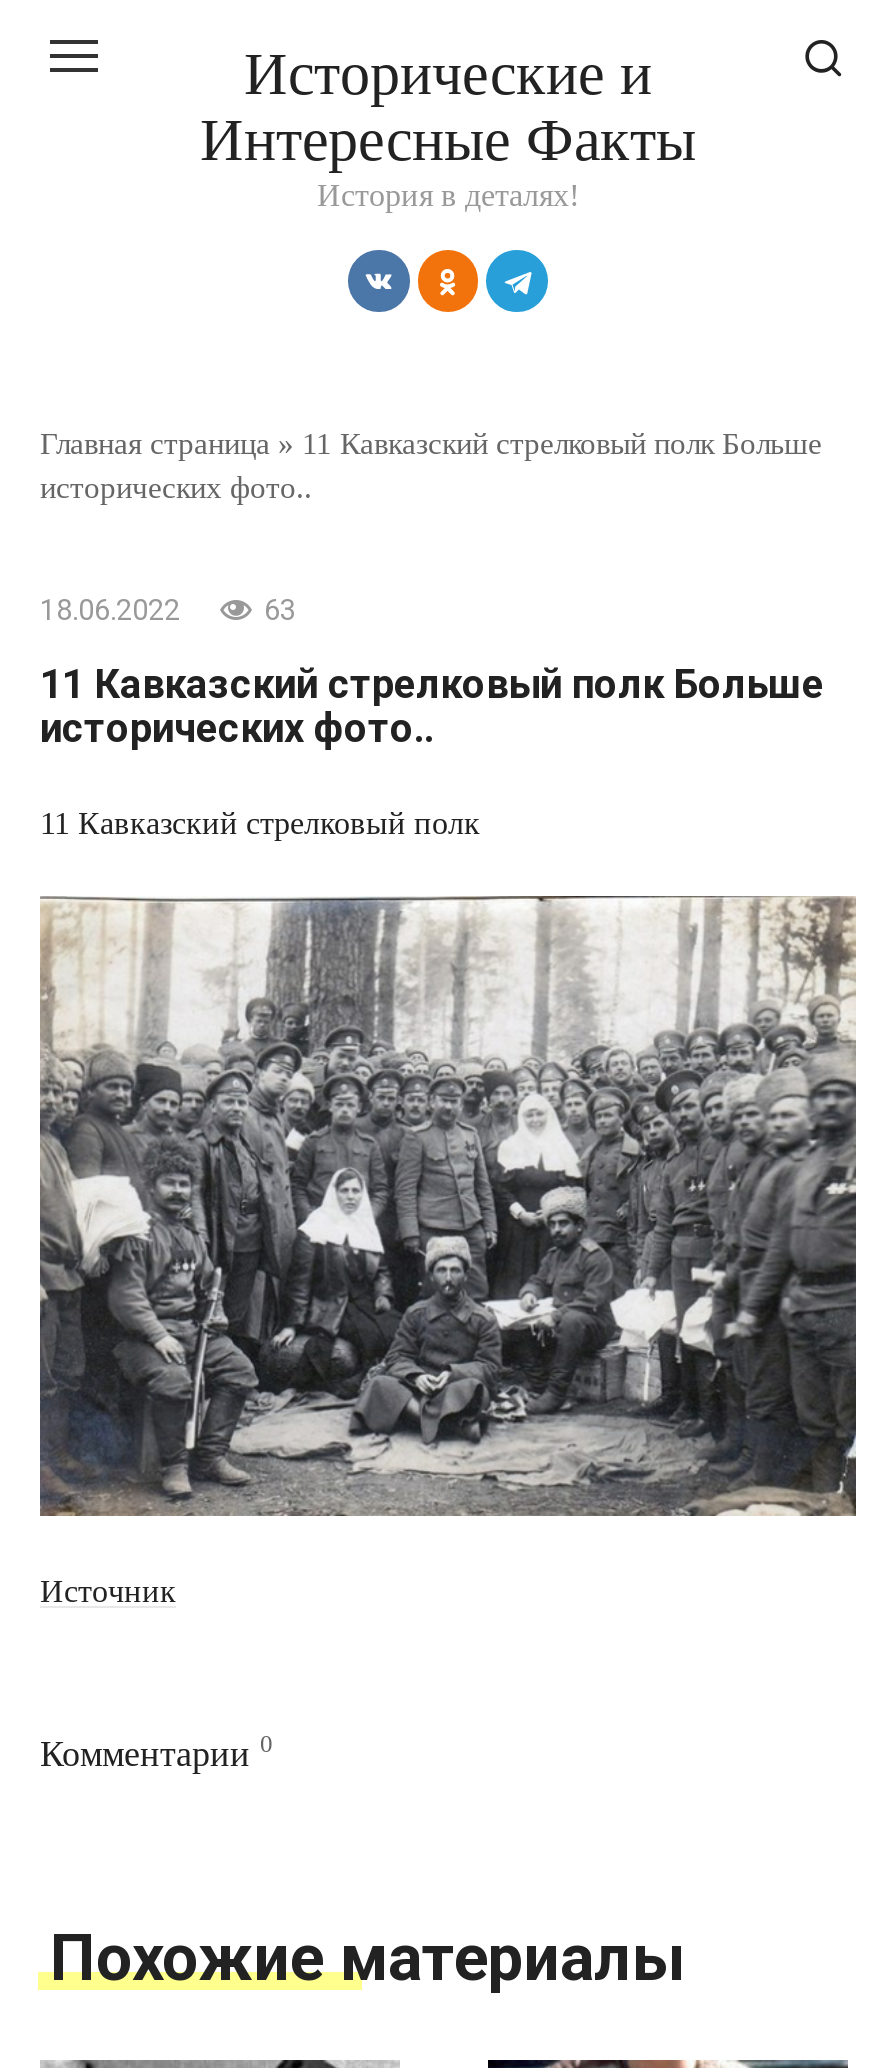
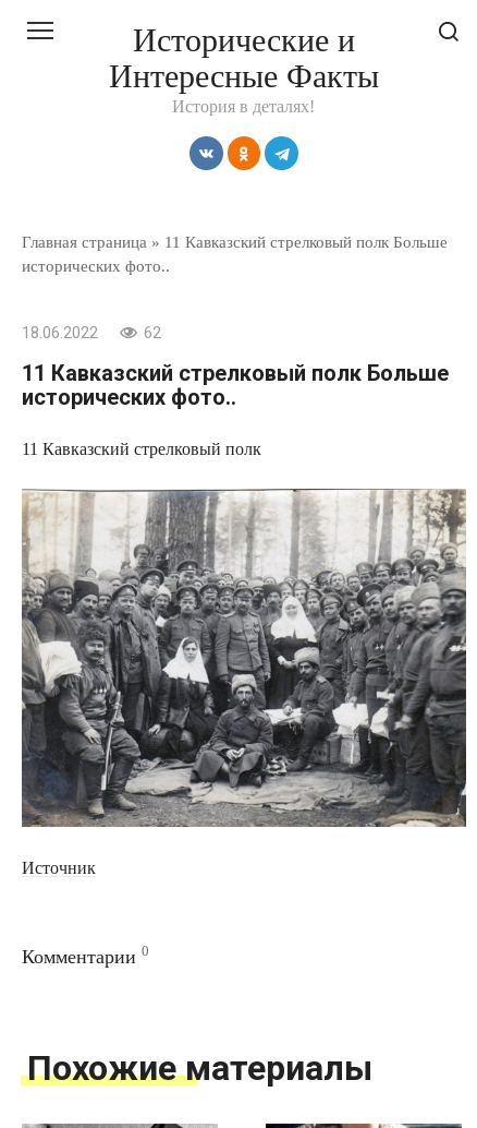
- 63
+ 62
